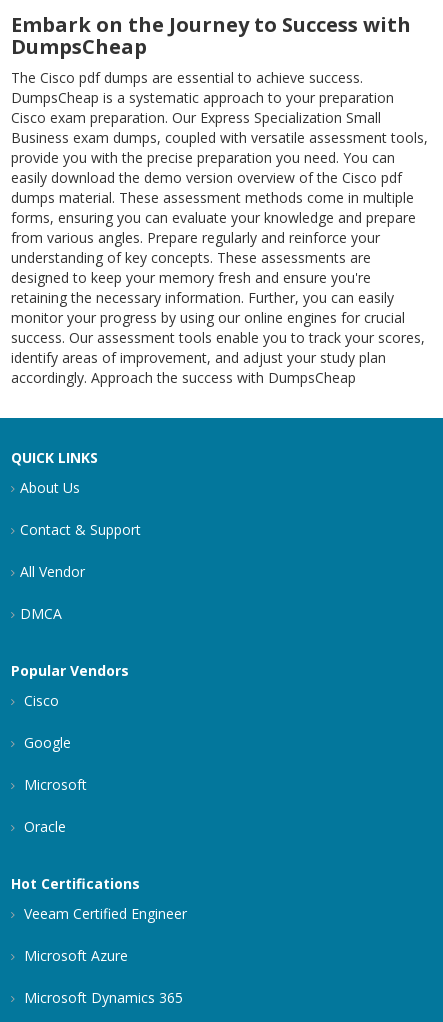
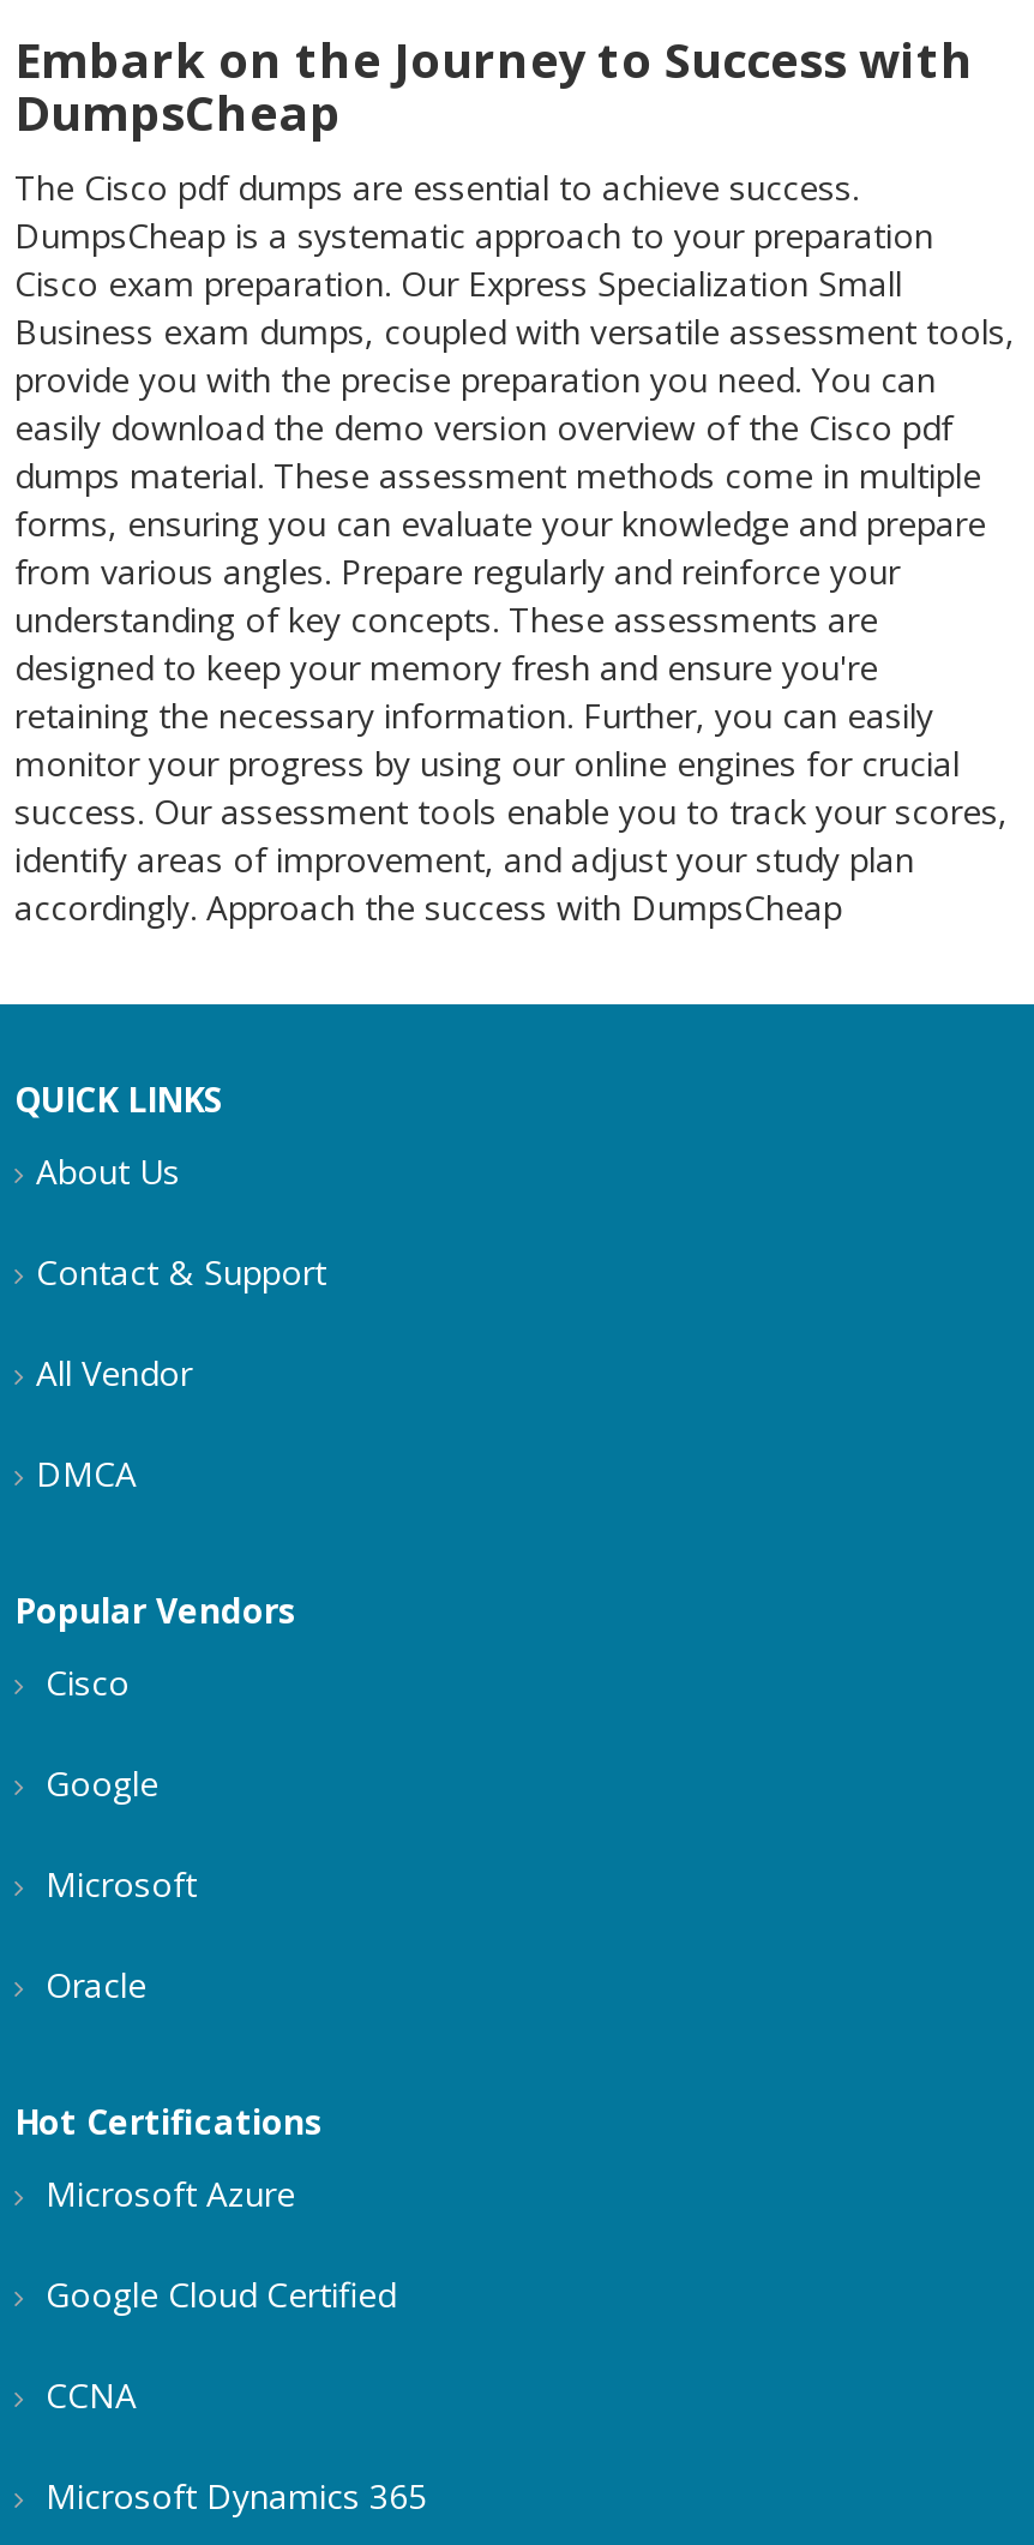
- Veeam Certified Engineer

moved up: Microsoft Azure

+ Google Cloud Certified
+ CCNA
